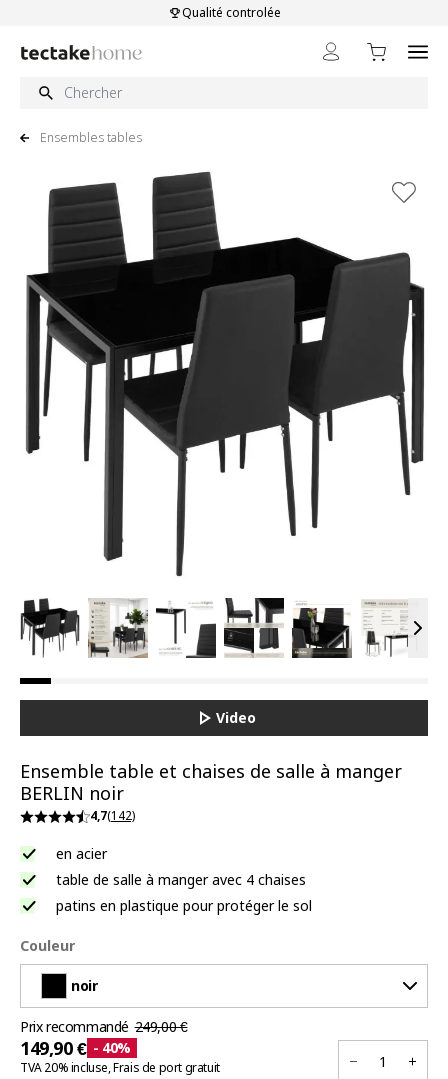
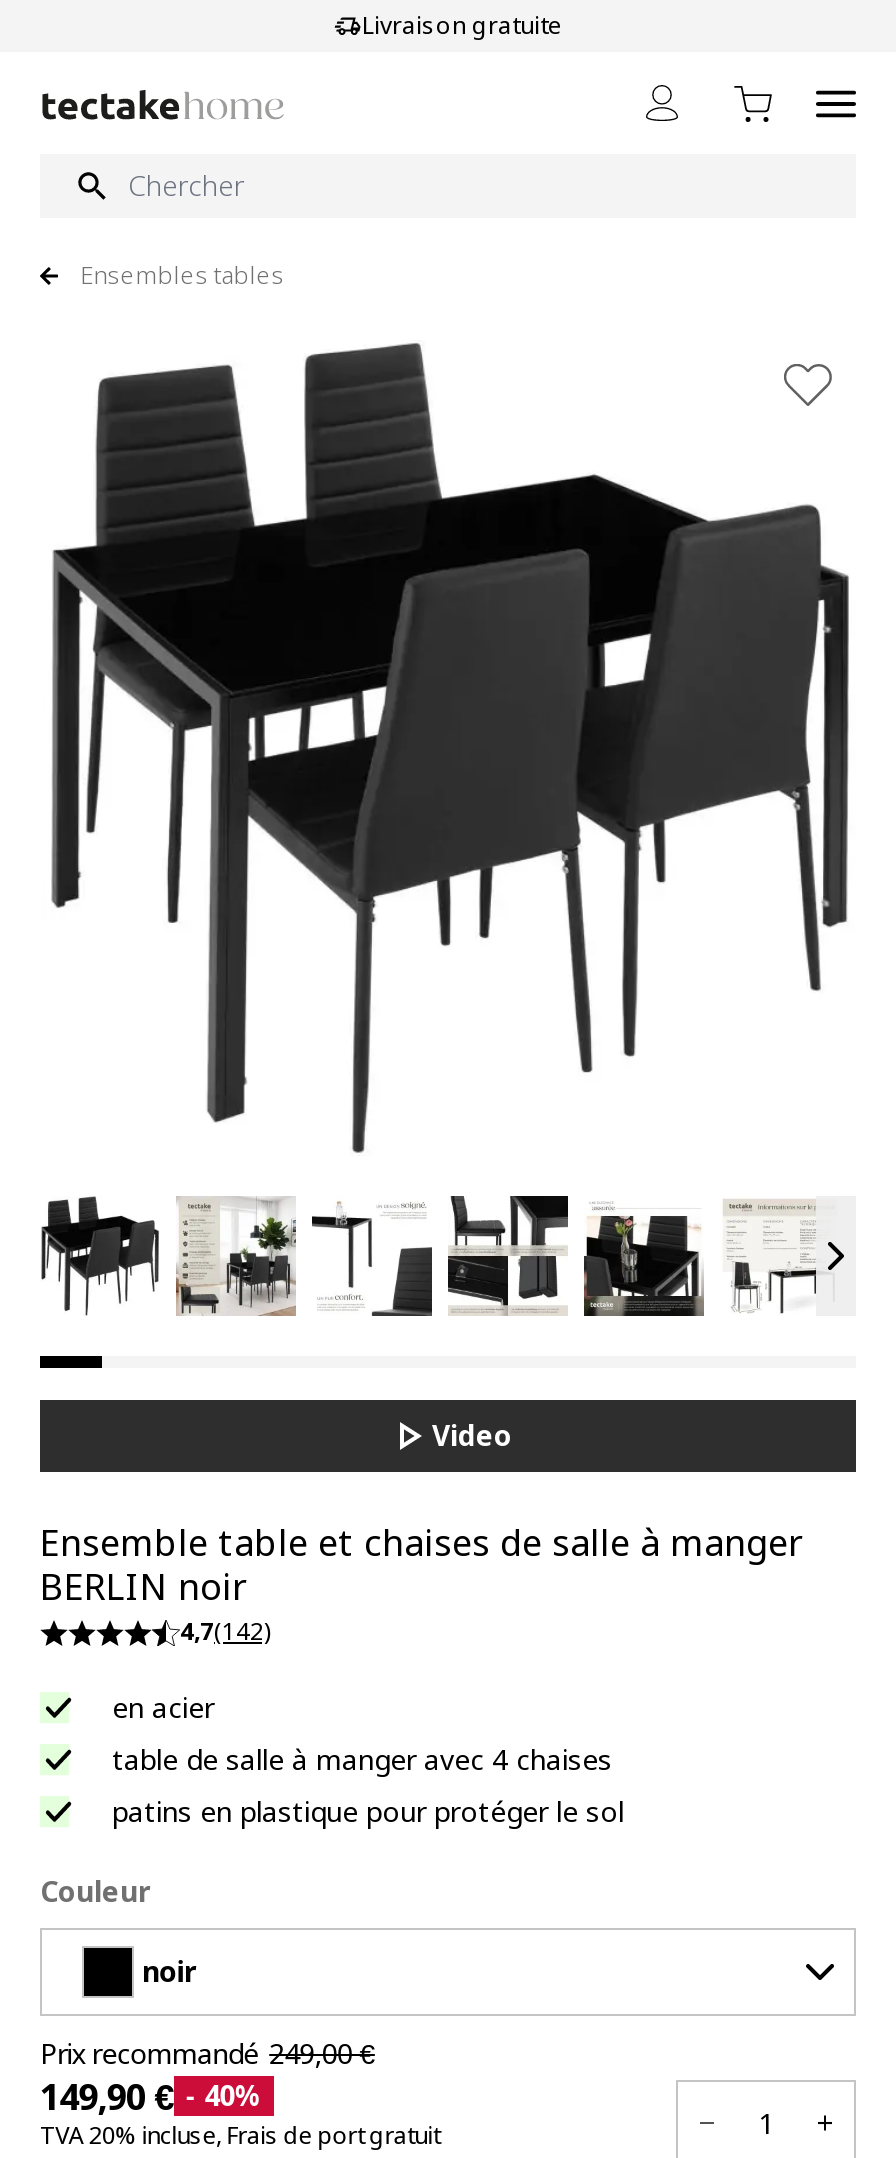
- Qualité controlée
+ Livraison gratuite
